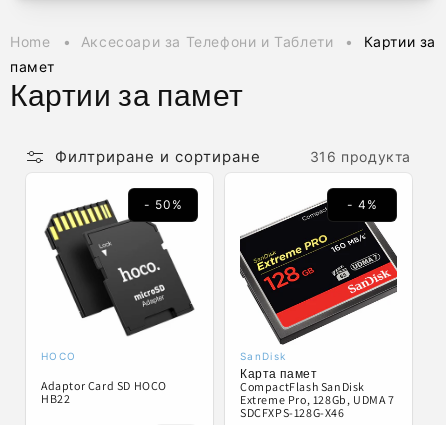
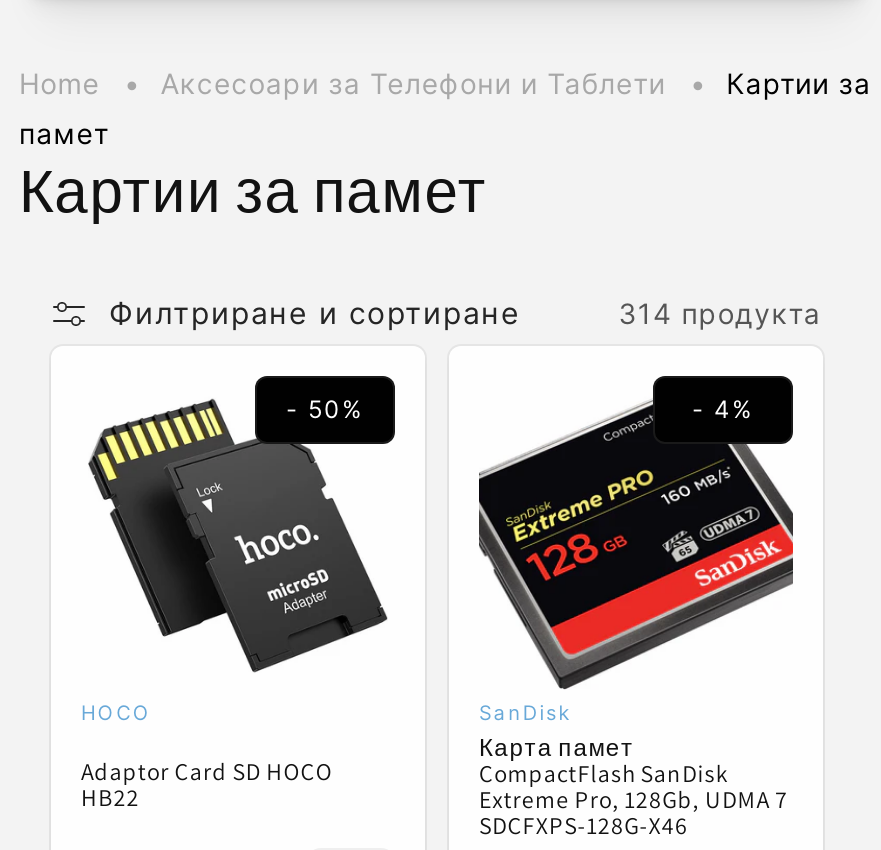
- 316 продукта
+ 314 продукта
